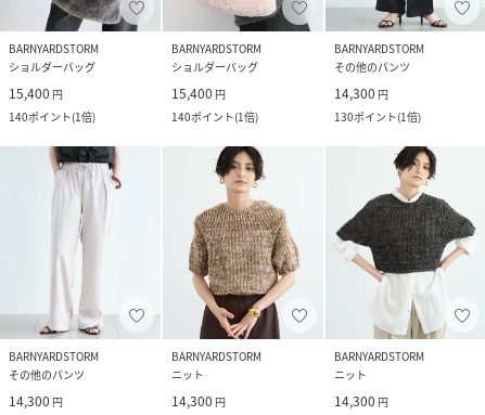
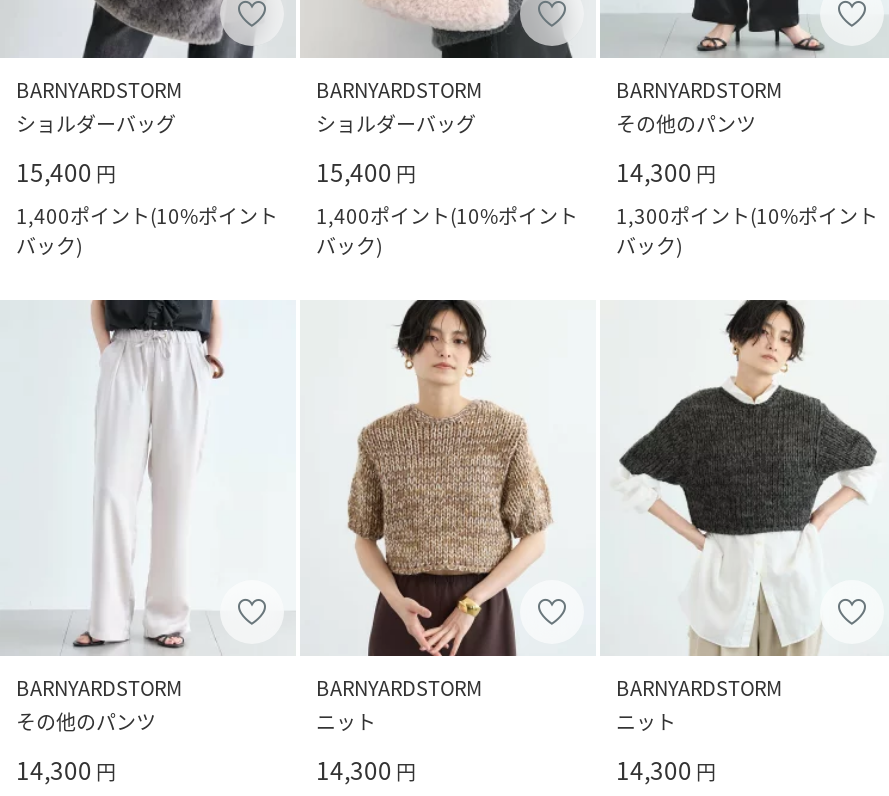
- 140ポイント(1倍)
+ 1,400ポイント(10%ポイント
+ バック)

- 140ポイント(1倍)
+ 1,400ポイント(10%ポイント
+ バック)

- 130ポイント(1倍)
+ 1,300ポイント(10%ポイント
+ バック)
